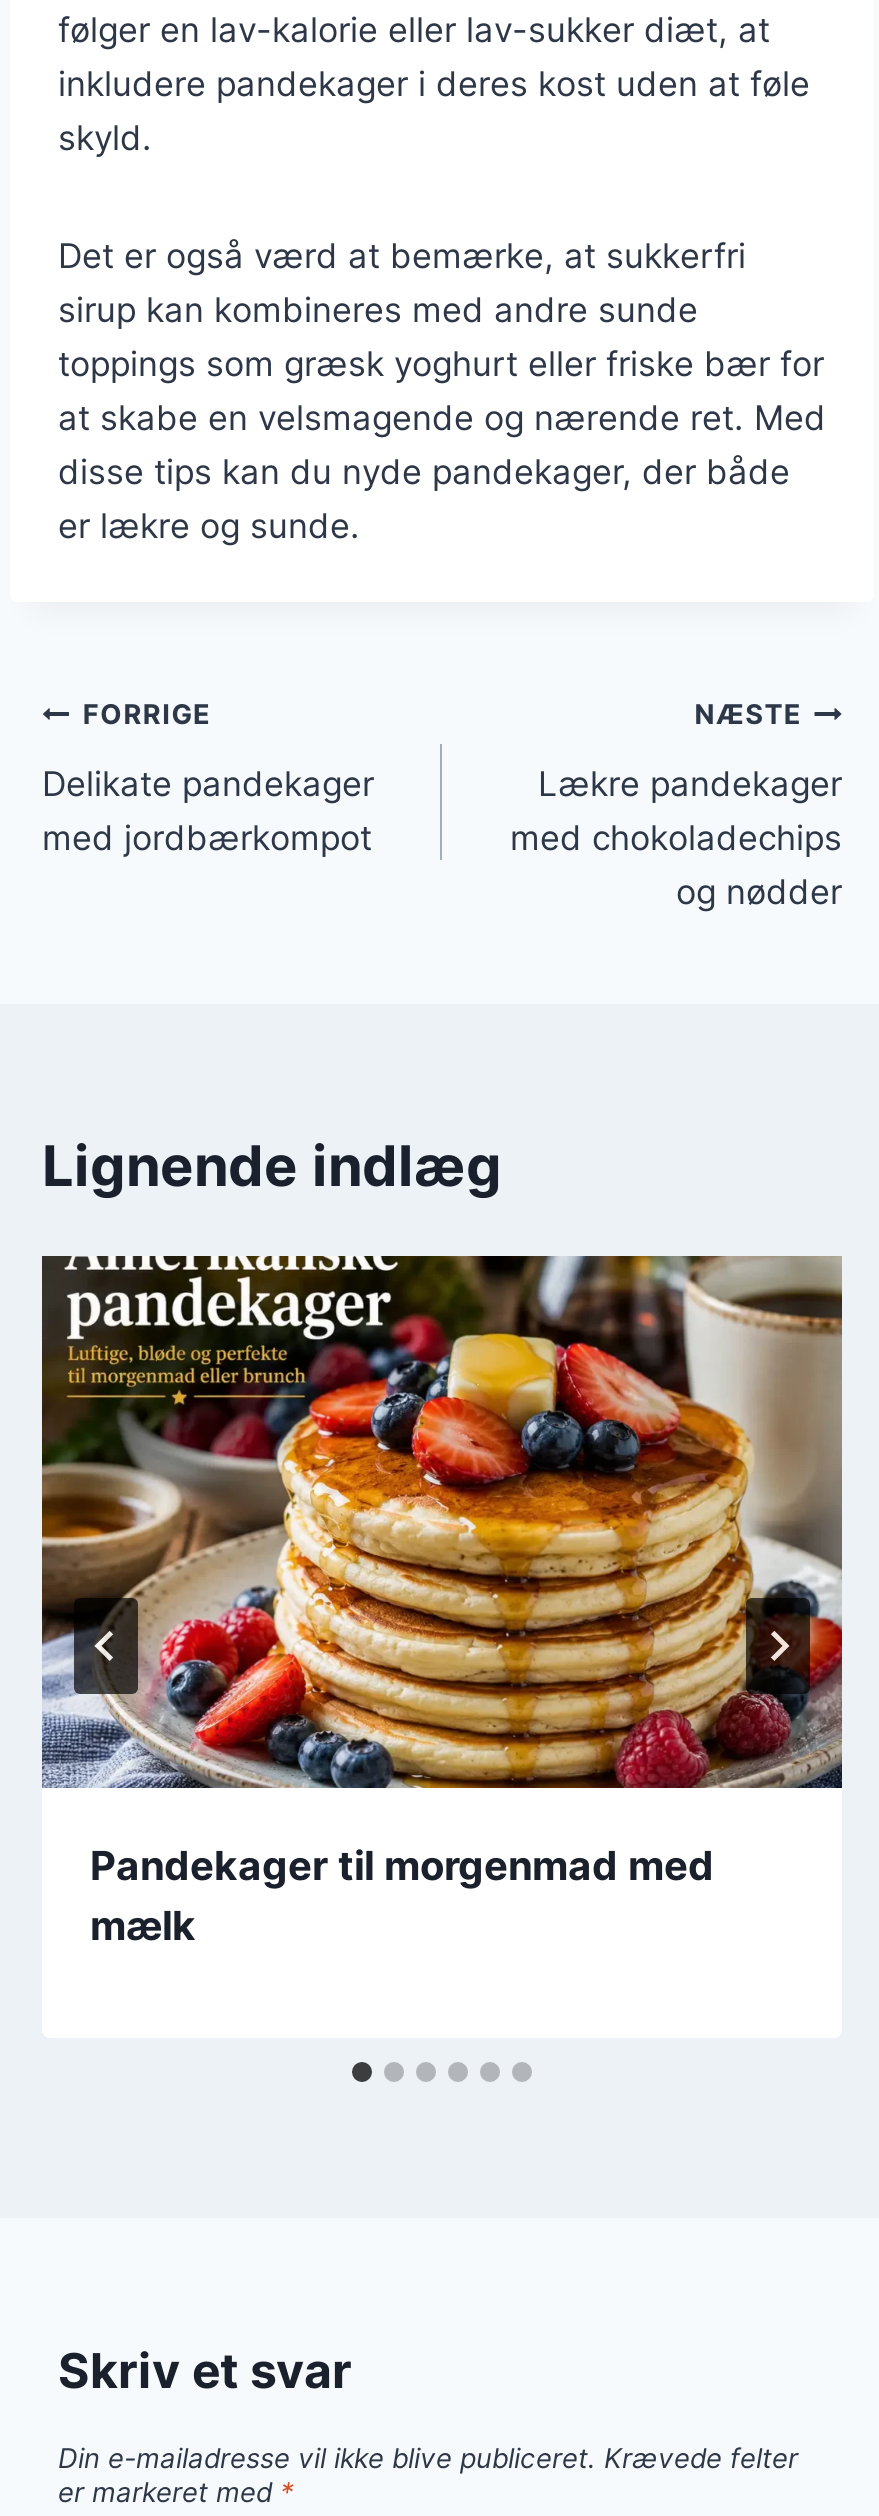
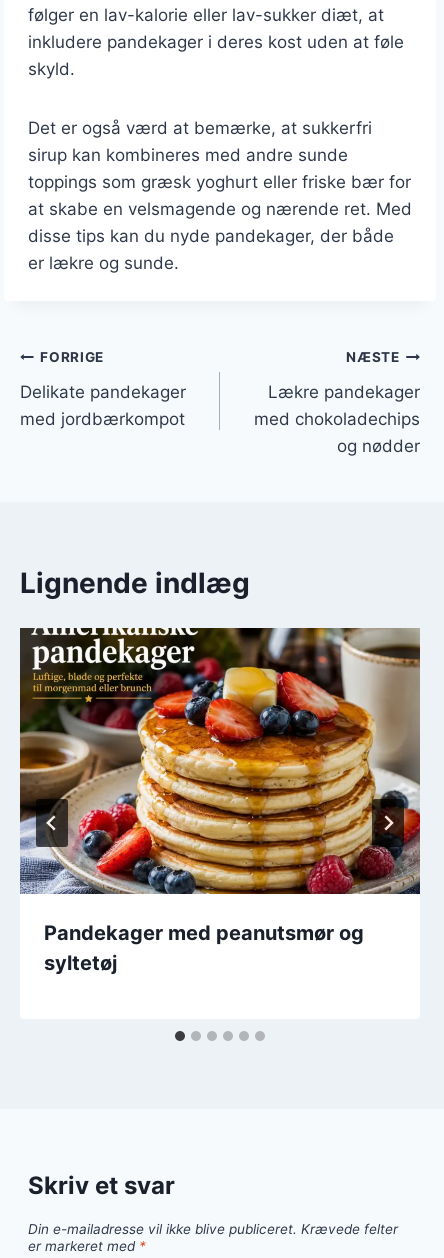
- Pandekager til morgenmad med
- mælk
+ Pandekager med peanutsmør og
+ syltetøj
